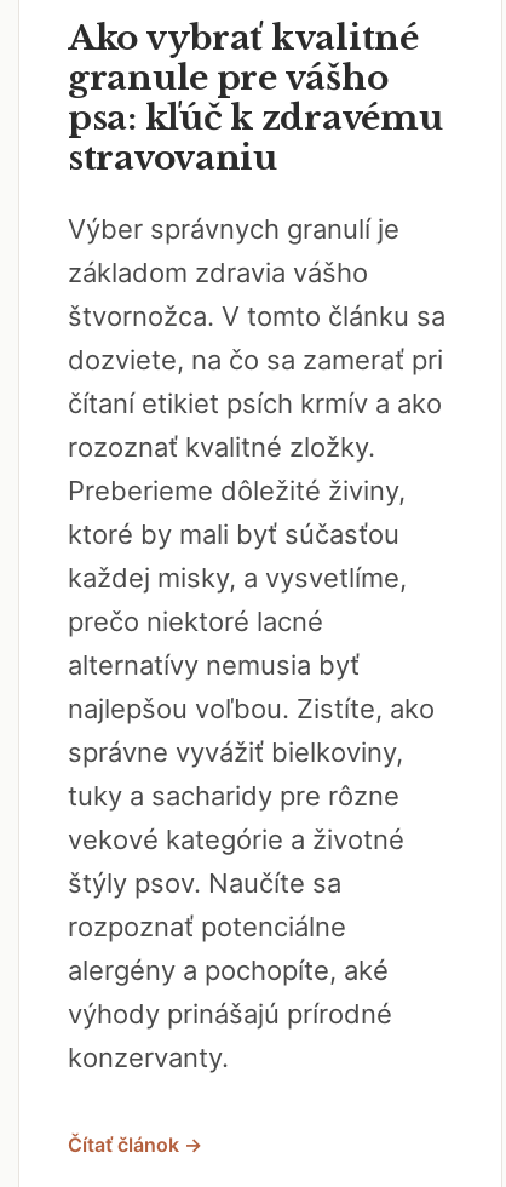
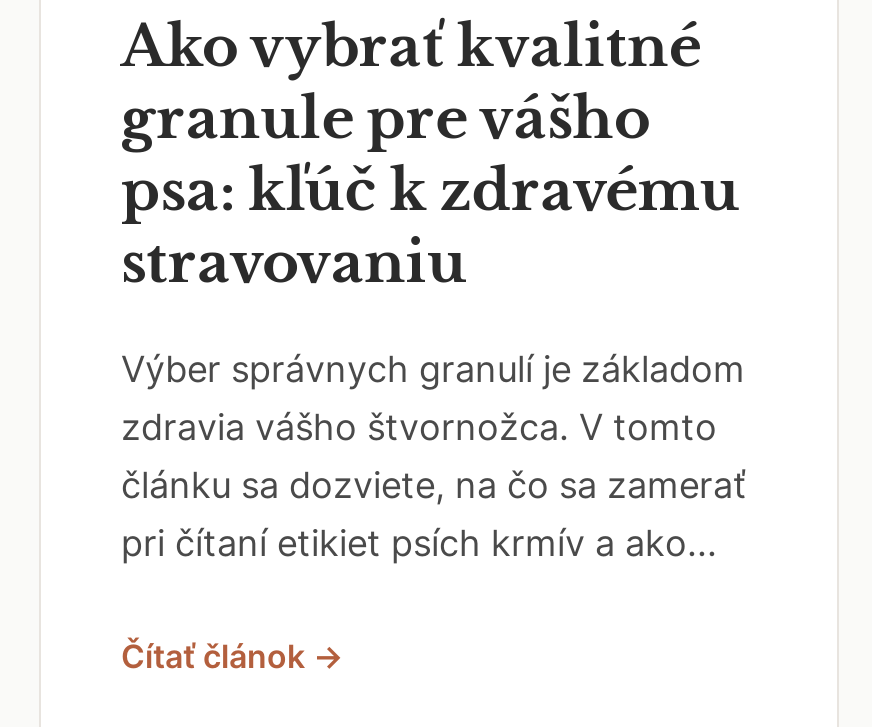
- Výber správnych granulí je
- základom zdravia vášho
- štvornožca. V tomto článku sa
- dozviete, na čo sa zamerať pri
- čítaní etikiet psích krmív a ako
- rozoznať kvalitné zložky.
- Preberieme dôležité živiny,
- ktoré by mali byť súčasťou
- každej misky, a vysvetlíme,
- prečo niektoré lacné
- alternatívy nemusia byť
- najlepšou voľbou. Zistíte, ako
- správne vyvážiť bielkoviny,
- tuky a sacharidy pre rôzne
- vekové kategórie a životné
- štýly psov. Naučíte sa
- rozpoznať potenciálne
- alergény a pochopíte, aké
- výhody prinášajú prírodné
- konzervanty.
+ Výber správnych granulí je základom
+ zdravia vášho štvornožca. V tomto
+ článku sa dozviete, na čo sa zamerať
+ pri čítaní etikiet psích krmív a ako...
